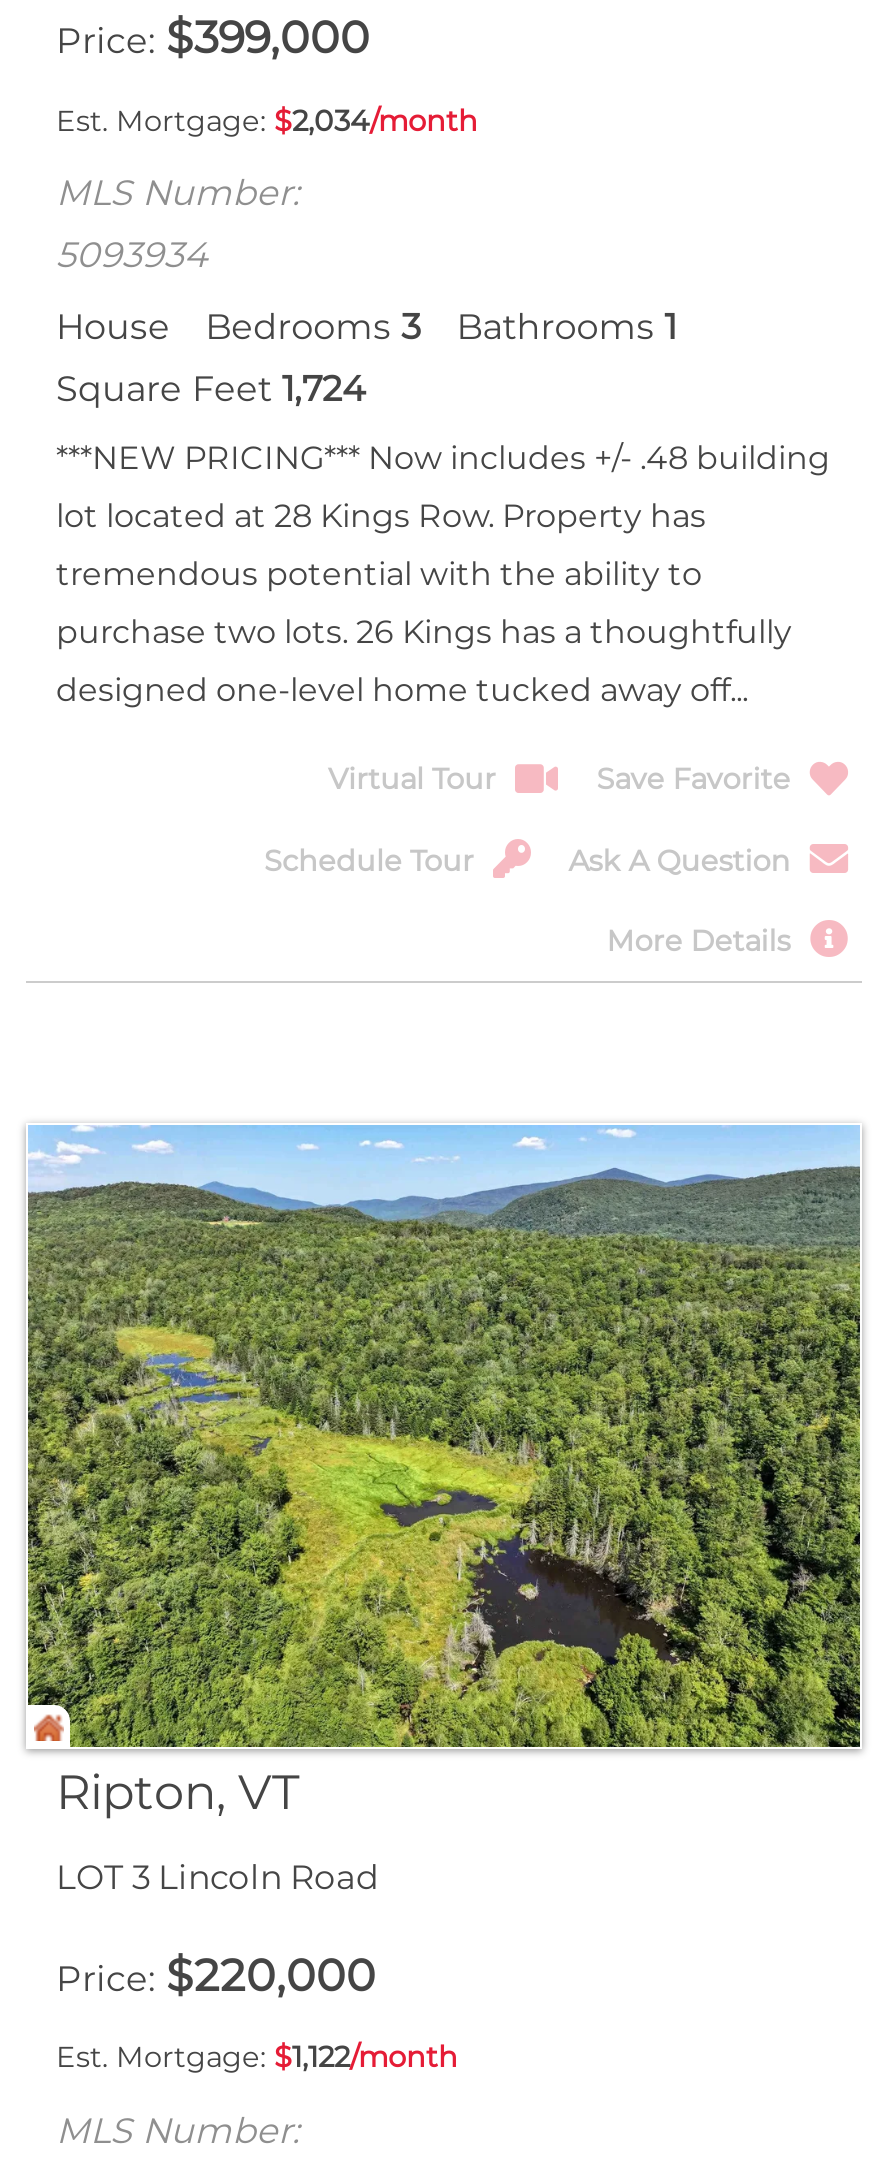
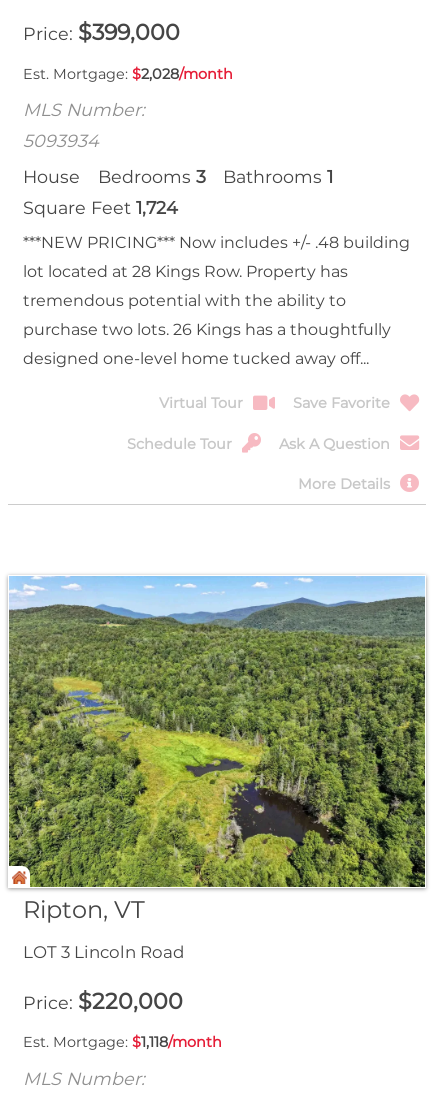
- Est. Mortgage: $2,034/month
+ Est. Mortgage: $2,028/month

- Est. Mortgage: $1,122/month
+ Est. Mortgage: $1,118/month
